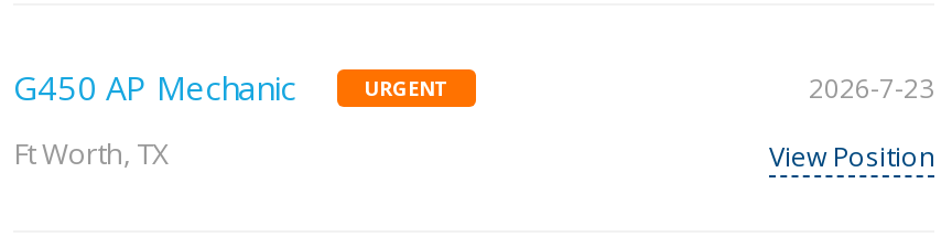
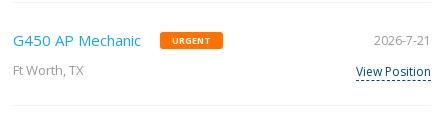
- 2026-7-23
+ 2026-7-21
